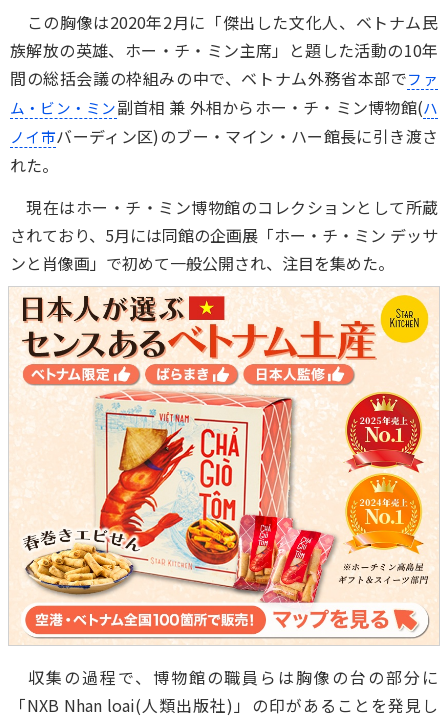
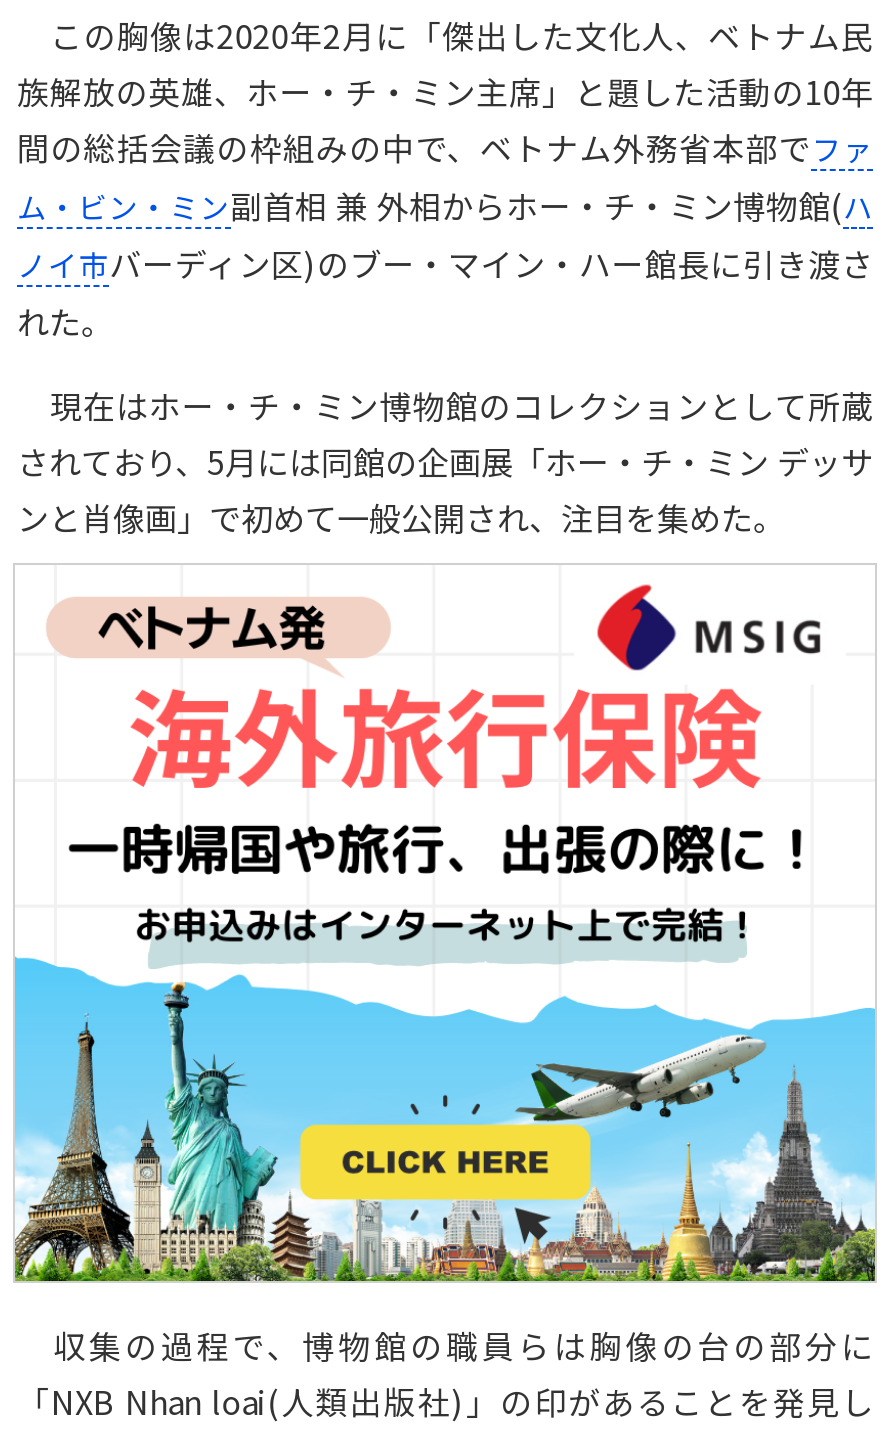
- [image]
+ [image]
